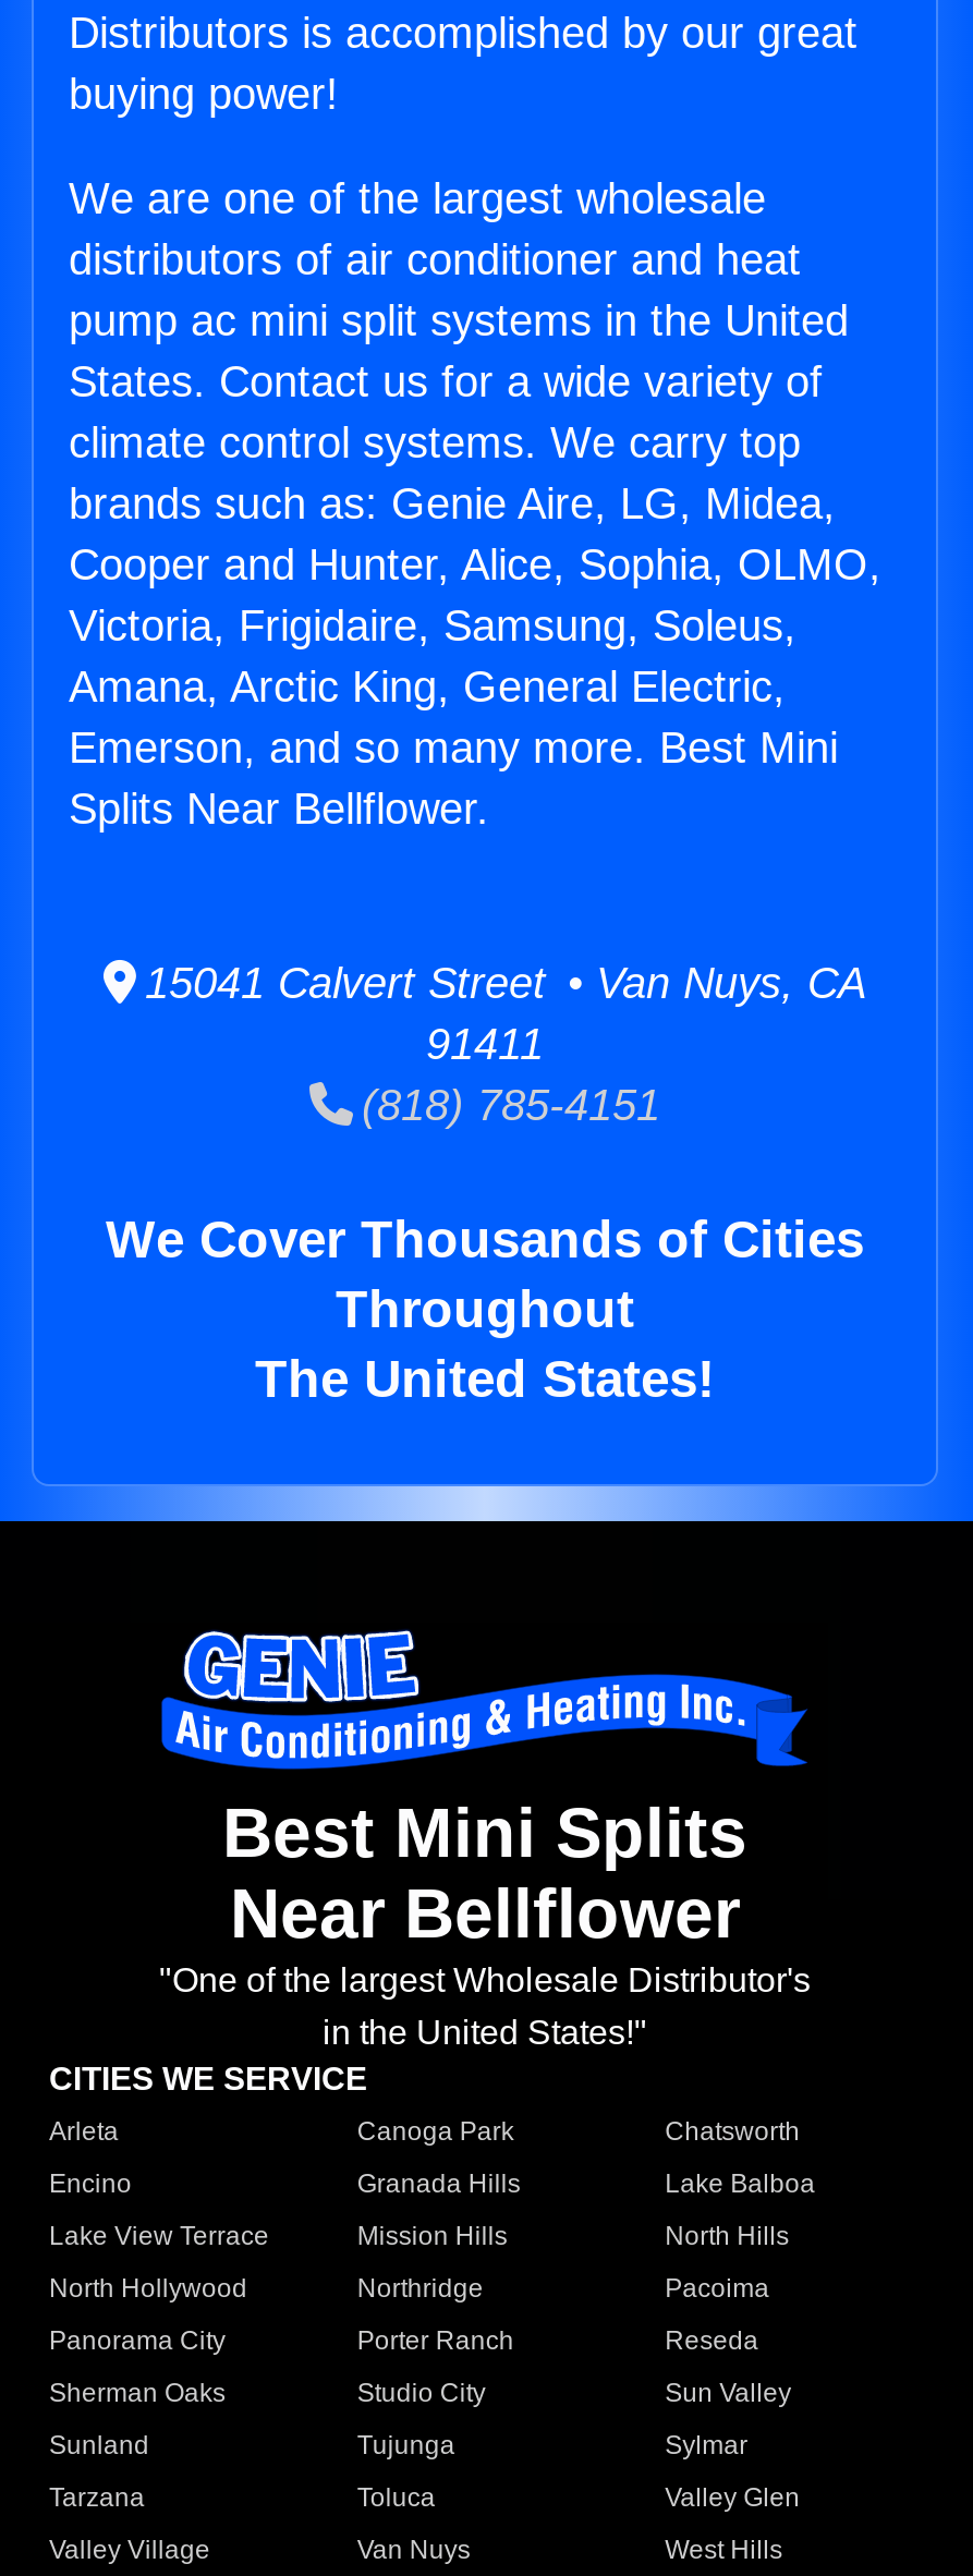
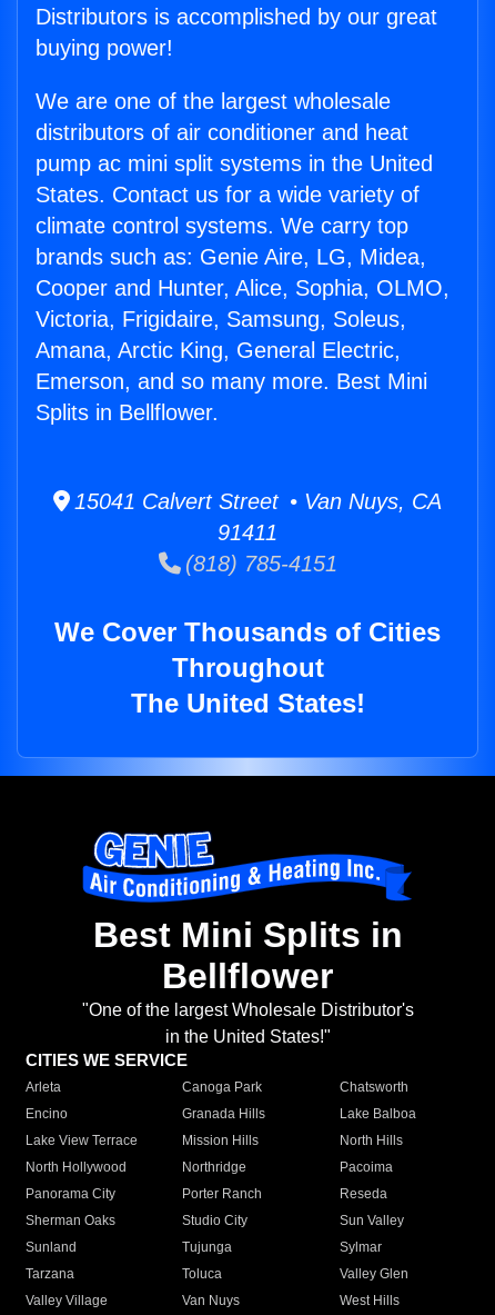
- Splits Near Bellflower.
+ Splits in Bellflower.

- Best Mini Splits
- Near Bellflower
+ Best Mini Splits in
+ Bellflower
